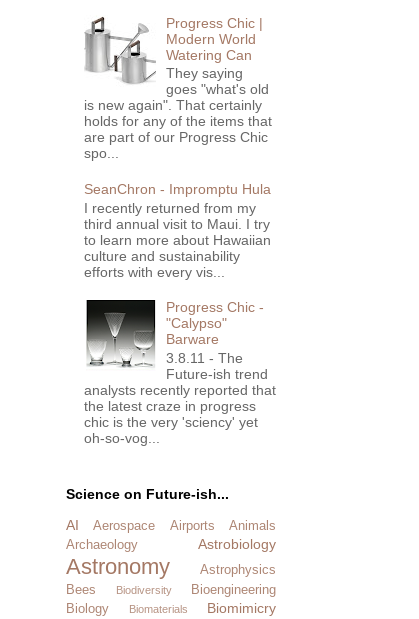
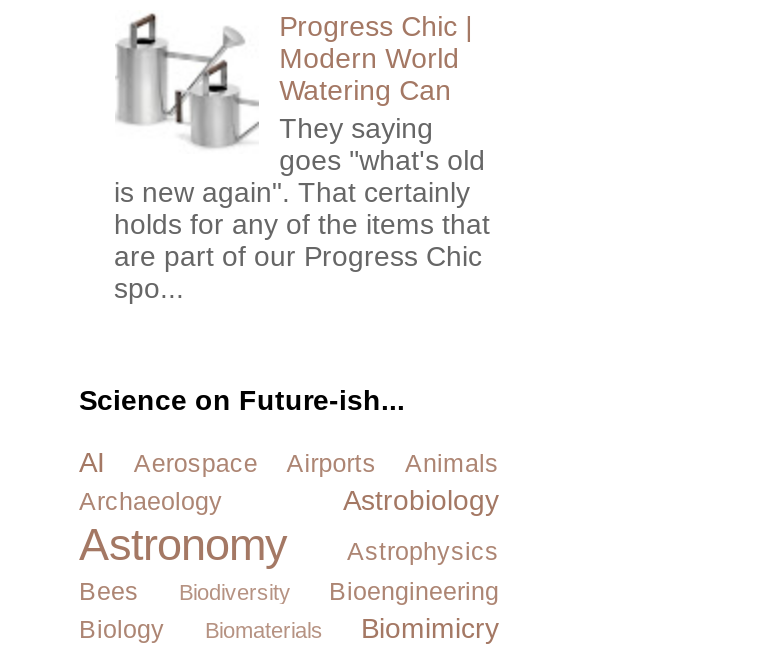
- [image]
- SeanChron - Impromptu Hula
- I recently returned from my
- third annual visit to Maui. I try
- to learn more about Hawaiian
- culture and sustainability
- efforts with every vis...
- Progress Chic -
- "Calypso"
- Barware
- 3.8.11 - The
- Future-ish trend
- analysts recently reported that
- the latest craze in progress
- chic is the very 'sciency' yet
- oh-so-vog...
